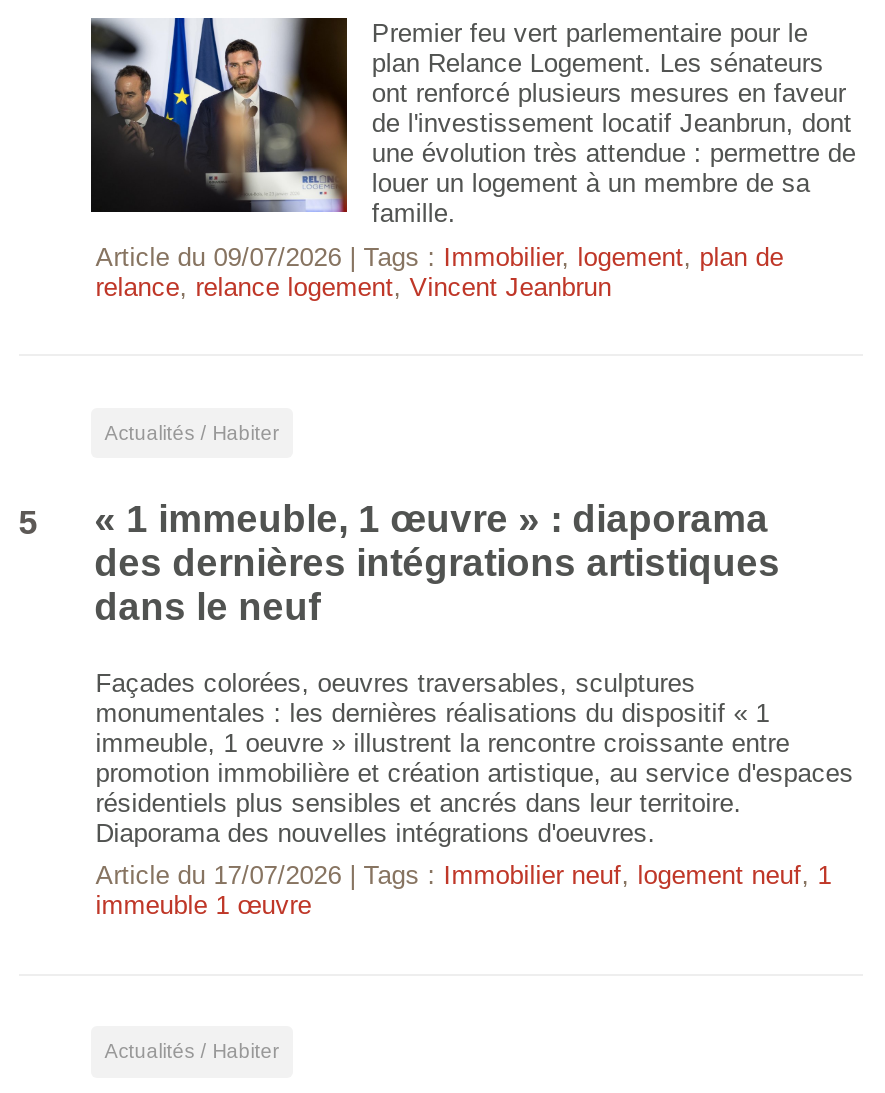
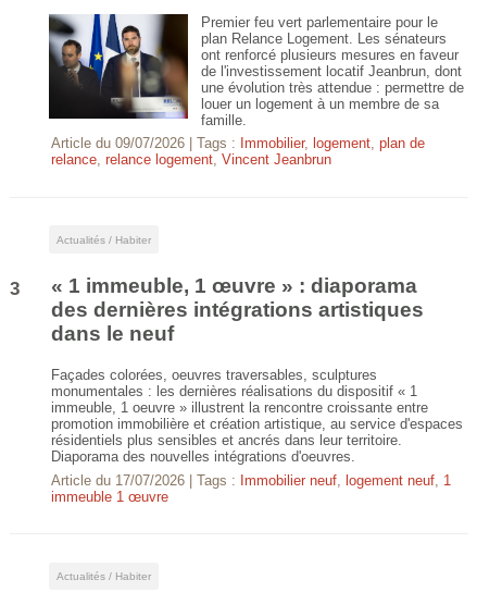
- 5 « 1 immeuble, 1 œuvre » : diaporama
+ 3 « 1 immeuble, 1 œuvre » : diaporama
